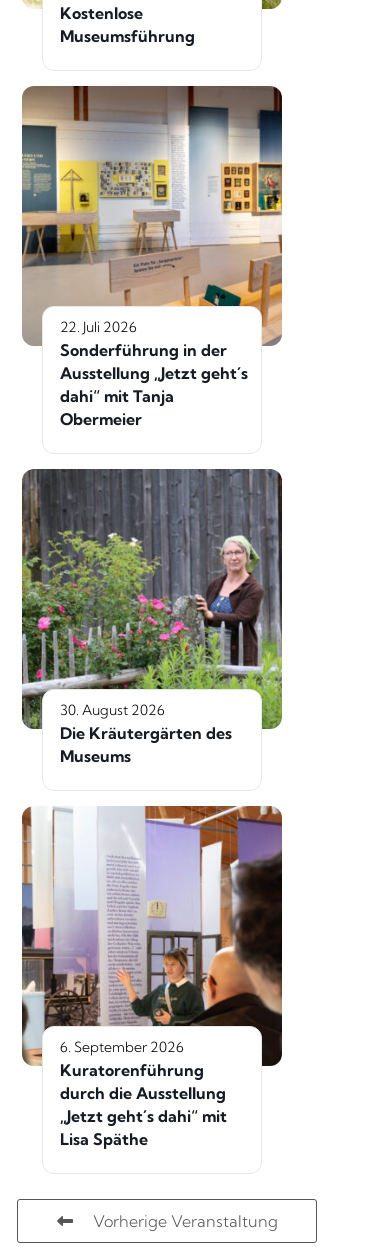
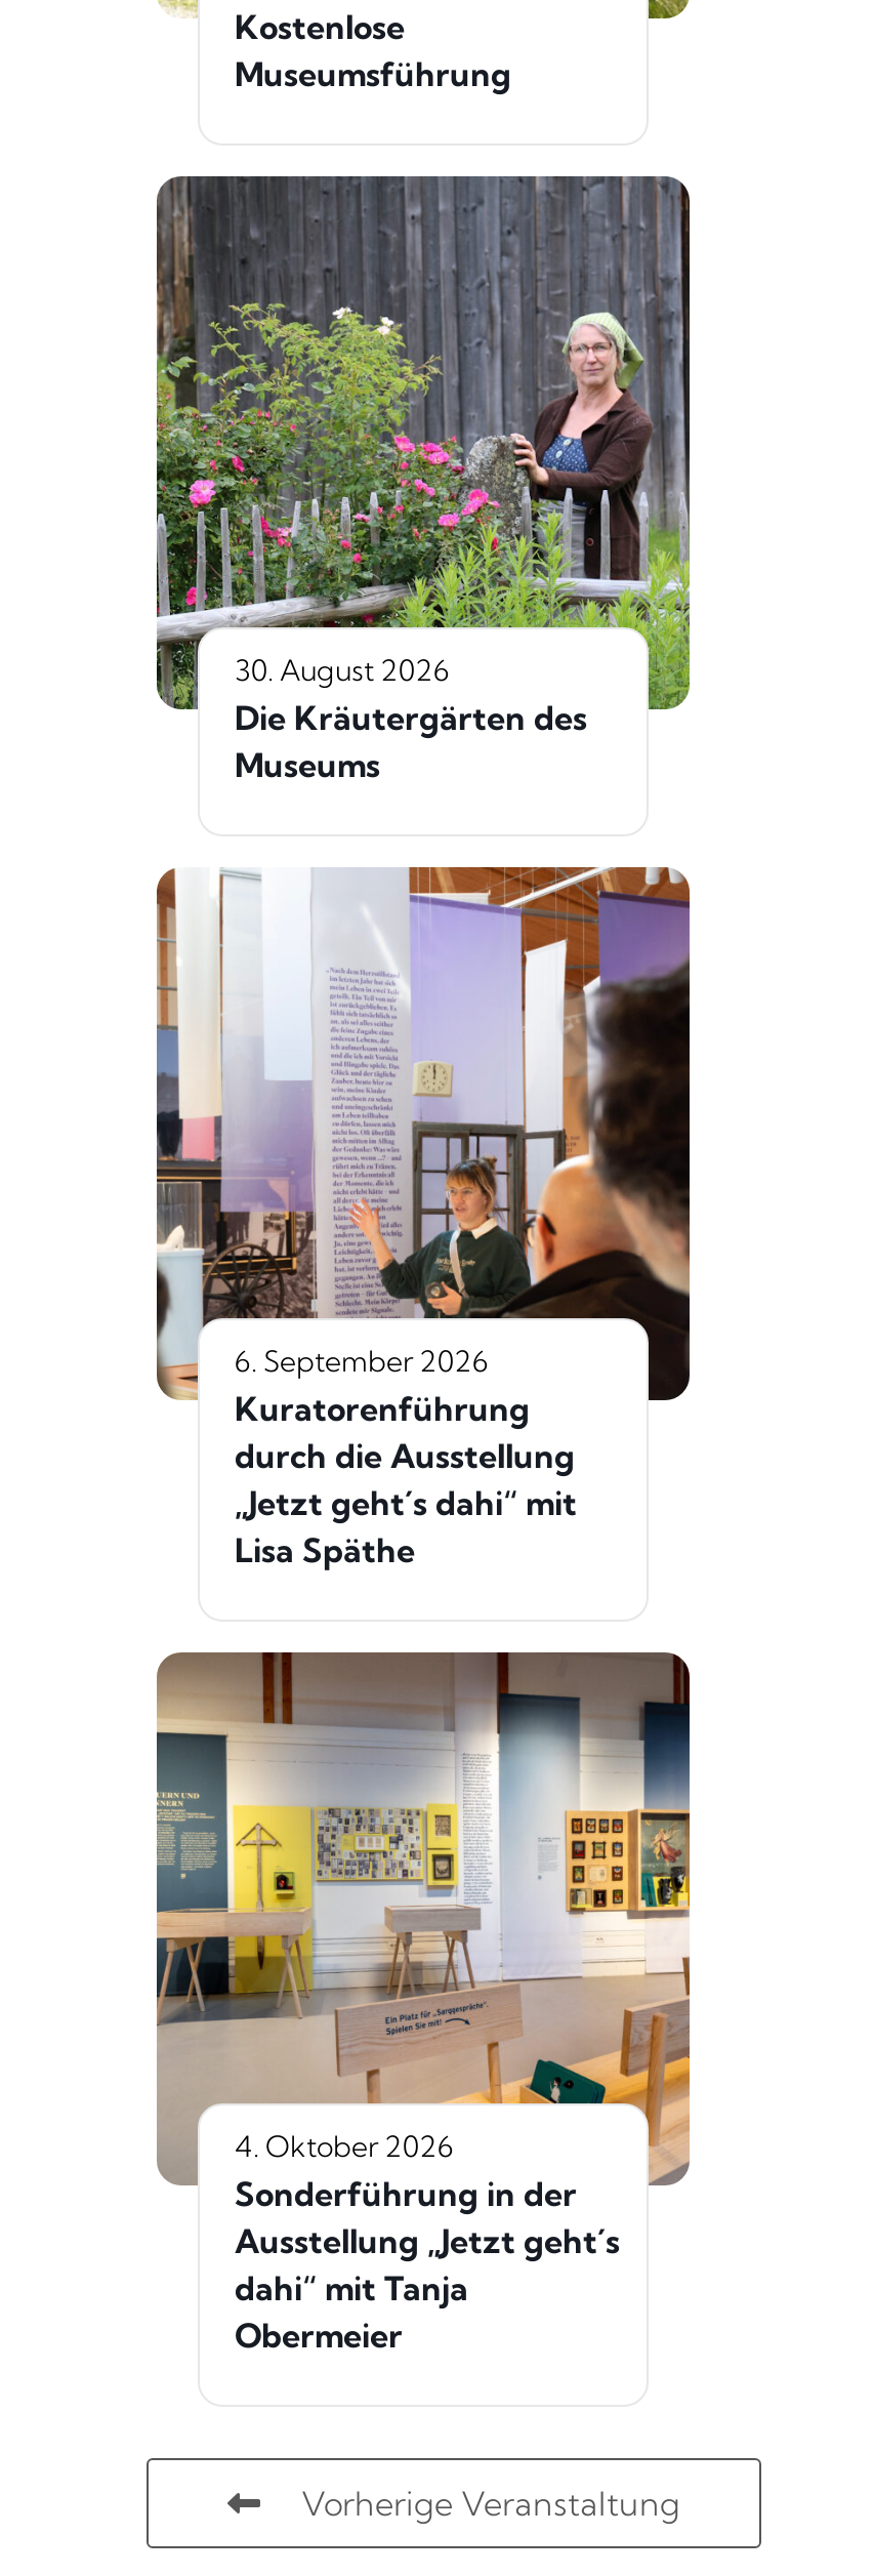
moved down: [image] | Sonderführung in der | Ausstellung „Jetzt geht´s | dahi“ mit Tanja | Obermeier

- 22. Juli 2026

moved up: [image] | 30. August 2026 | Die Kräutergärten des | ... | „Jetzt geht´s dahi“ mit | Lisa Späthe

+ 4. Oktober 2026
